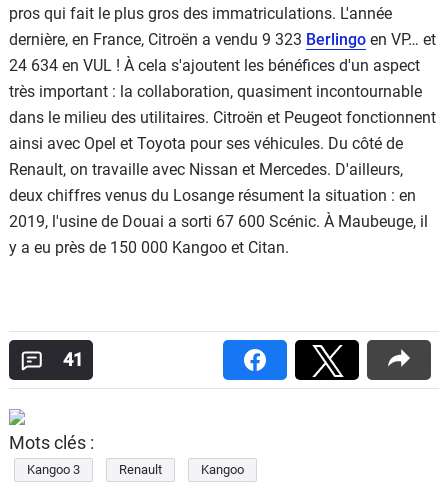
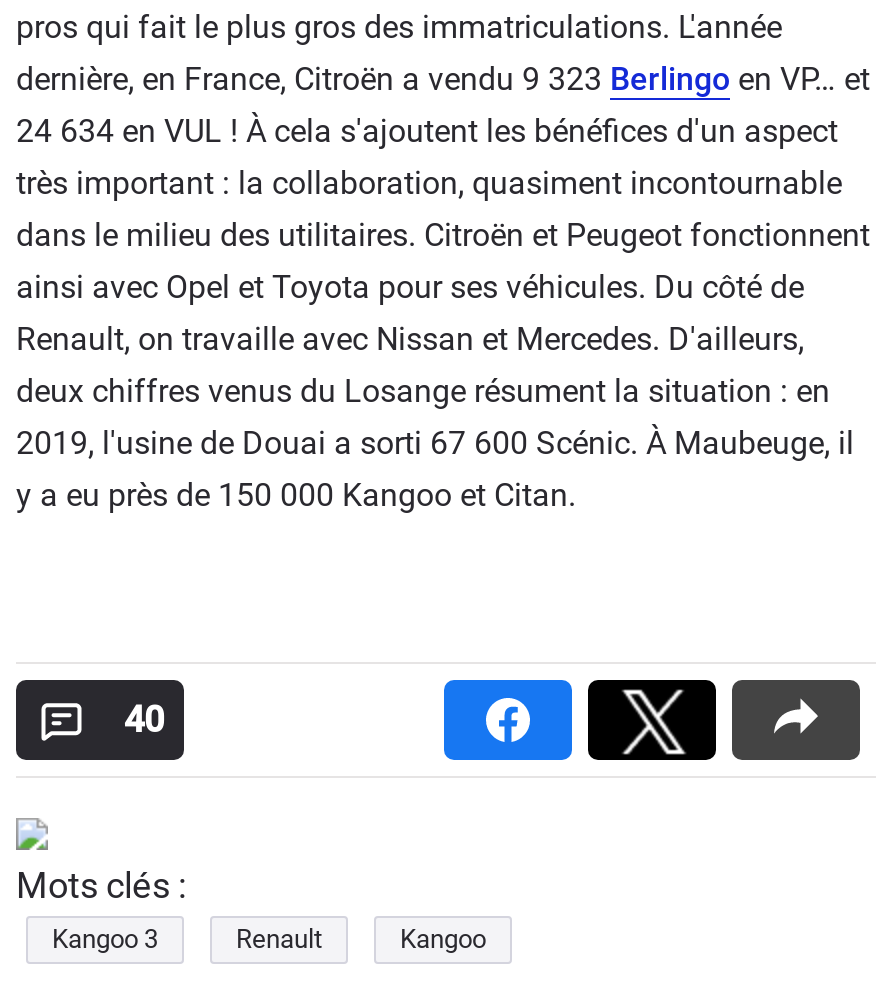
- 41
+ 40
